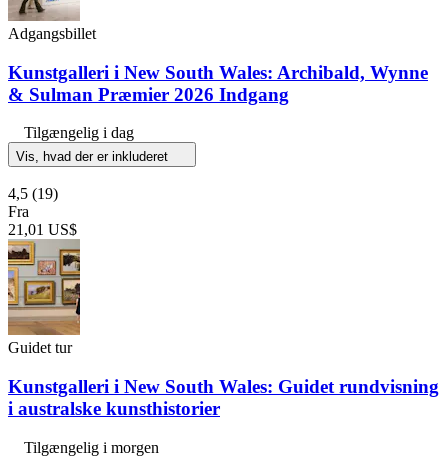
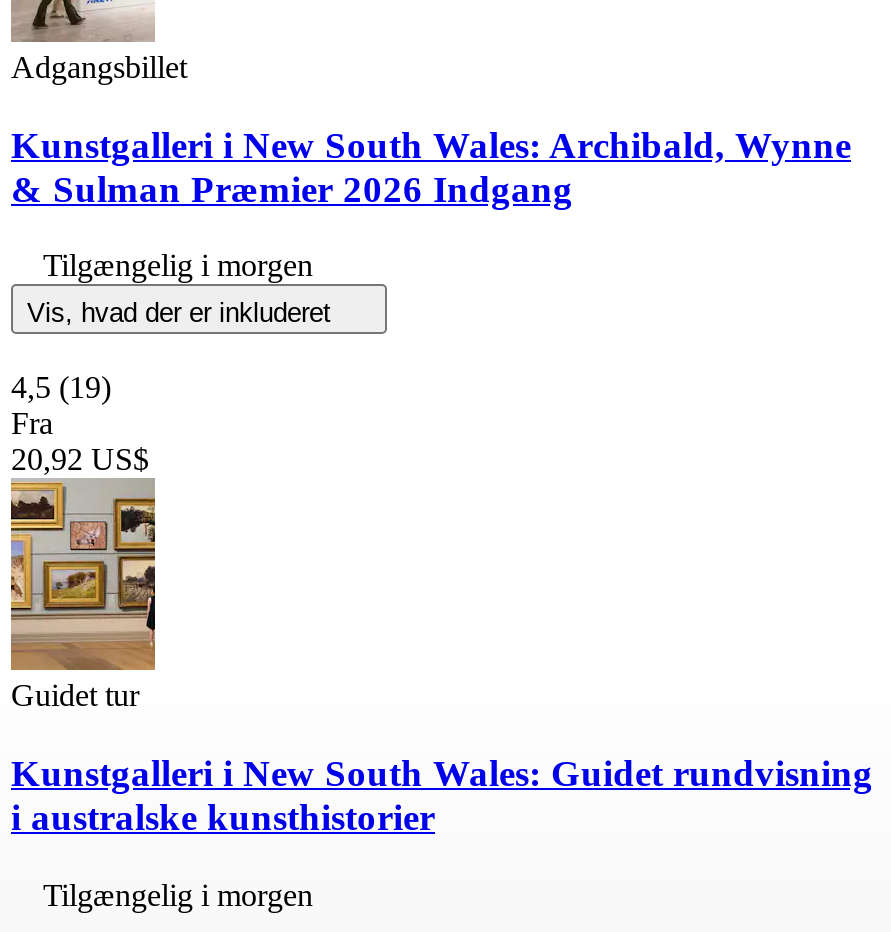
- Tilgængelig i dag
+ Tilgængelig i morgen

- 21,01 US$
+ 20,92 US$
